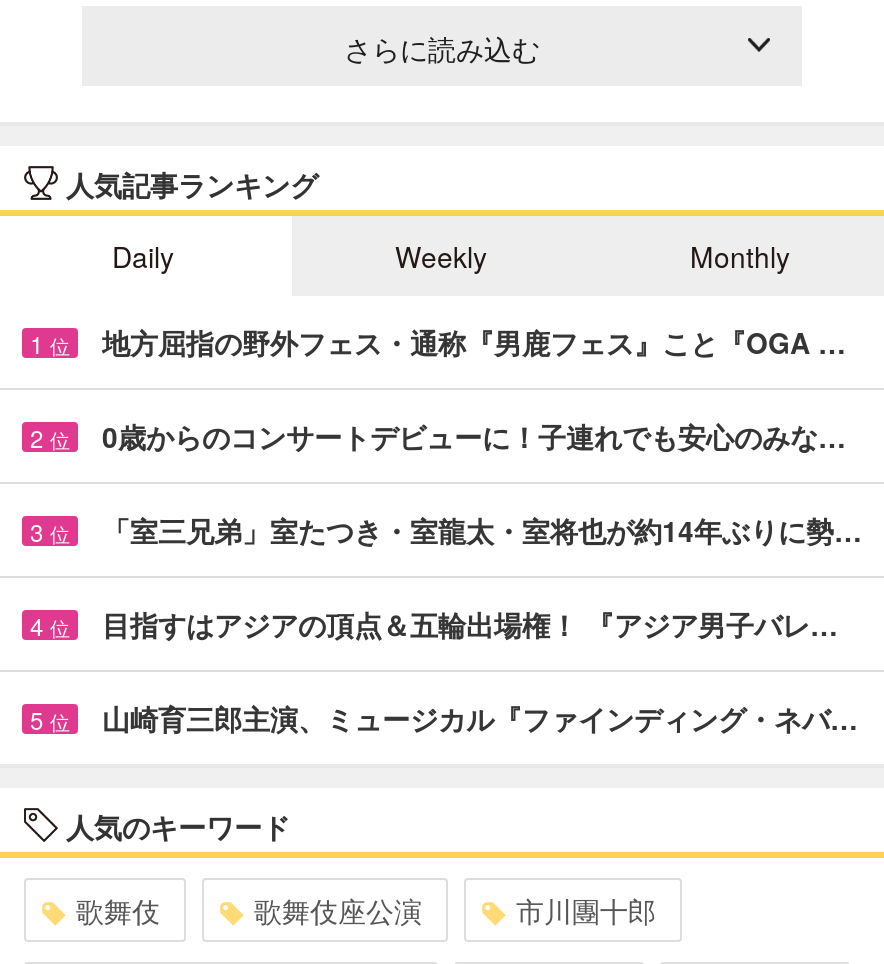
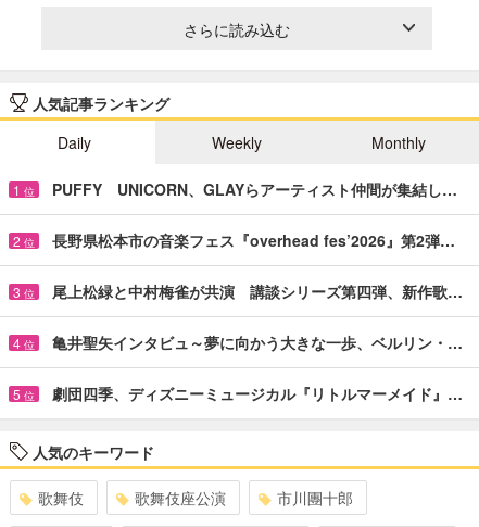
- 地方屈指の野外フェス・通称『男鹿フェス』こと『OGA …
+ PUFFY UNICORN、GLAYらアーティスト仲間が集結し…

- 0歳からのコンサートデビューに！子連れでも安心のみな…
+ 長野県松本市の音楽フェス『overhead fes’2026』第2弾…

- 「室三兄弟」室たつき・室龍太・室将也が約14年ぶりに勢…
+ 尾上松緑と中村梅雀が共演 講談シリーズ第四弾、新作歌…

- 目指すはアジアの頂点＆五輪出場権！ 『アジア男子バレ…
+ 亀井聖矢インタビュ～夢に向かう大きな一歩、ベルリン・…

- 山崎育三郎主演、ミュージカル『ファインディング・ネバ…
+ 劇団四季、ディズニーミュージカル『リトルマーメイド』…
